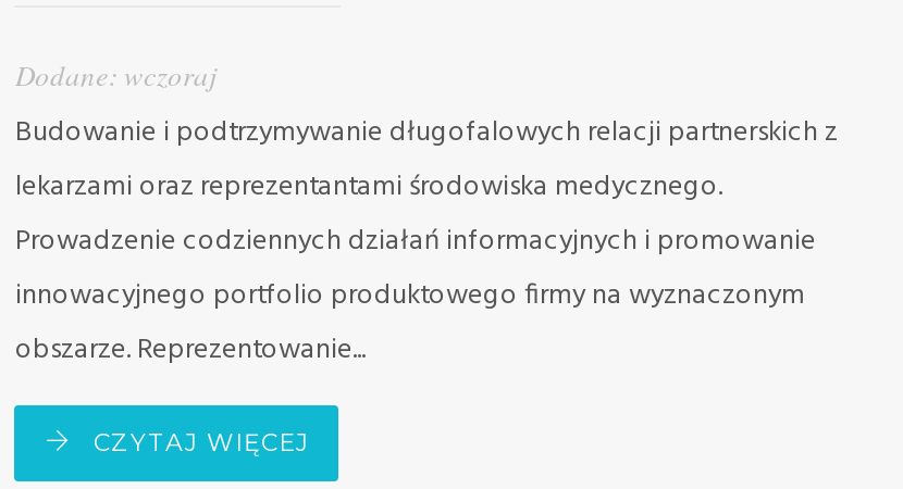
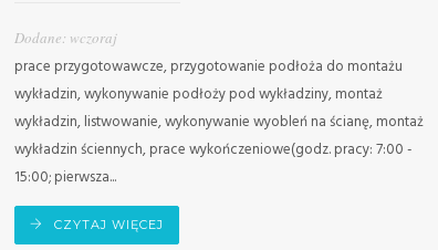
- Budowanie i podtrzymywanie długofalowych relacji partnerskich z
- lekarzami oraz reprezentantami środowiska medycznego.
- Prowadzenie codziennych działań informacyjnych i promowanie
- innowacyjnego portfolio produktowego firmy na wyznaczonym
- obszarze. Reprezentowanie...
+ prace przygotowawcze, przygotowanie podłoża do montażu
+ wykładzin, wykonywanie podłoży pod wykładziny, montaż
+ wykładzin, listwowanie, wykonywanie wyobleń na ścianę, montaż
+ wykładzin ściennych, prace wykończeniowe(godz. pracy: 7:00 -
+ 15:00; pierwsza...
